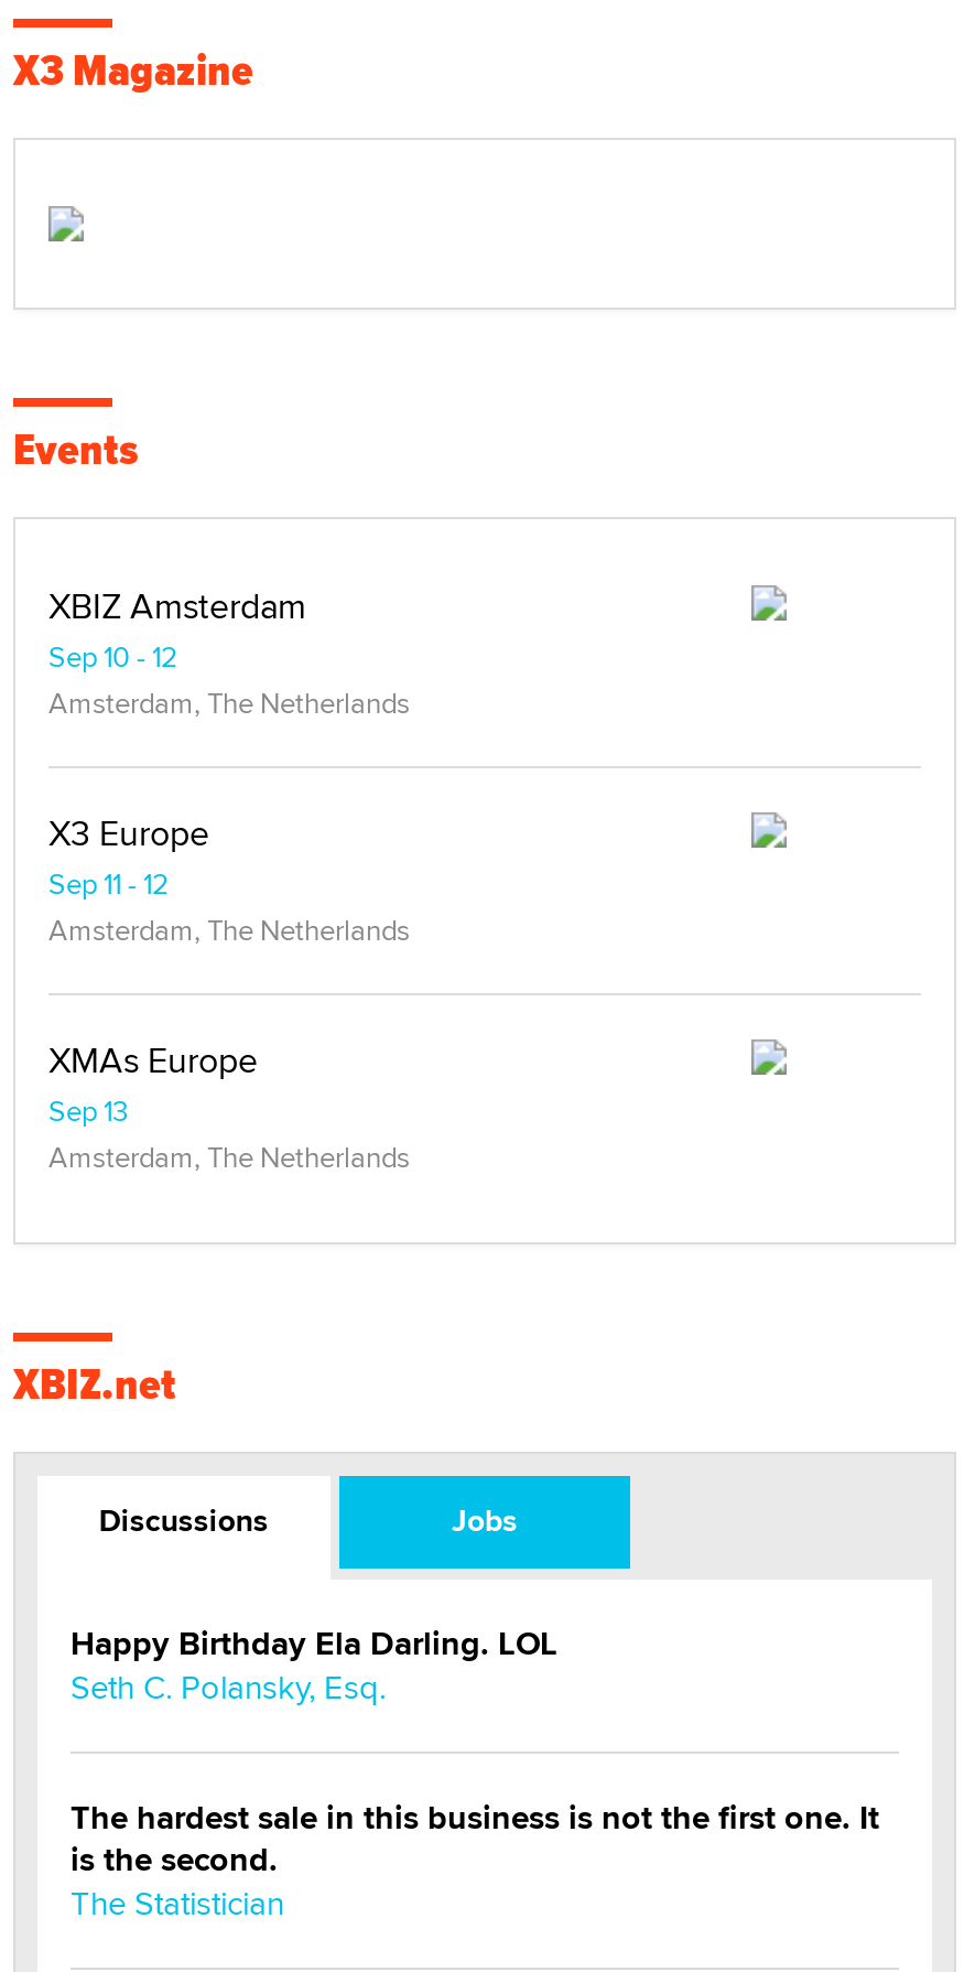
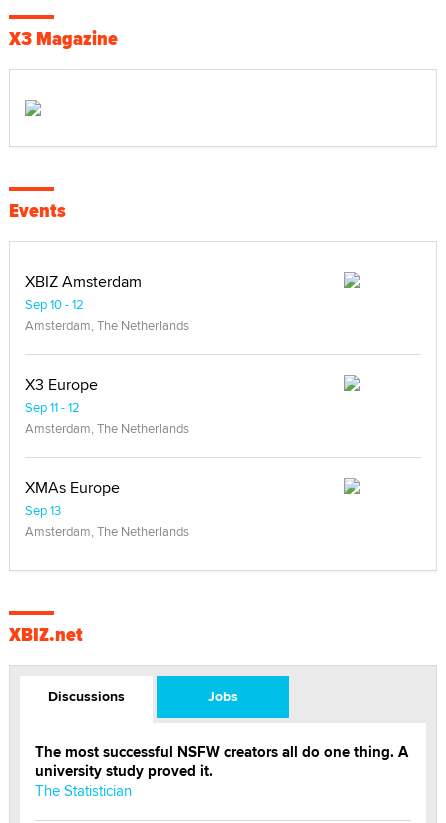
- Happy Birthday Ela Darling. LOL
- Seth C. Polansky, Esq.
- The hardest sale in this business is not the first one. It
- is the second.
+ The most successful NSFW creators all do one thing. A
+ university study proved it.
